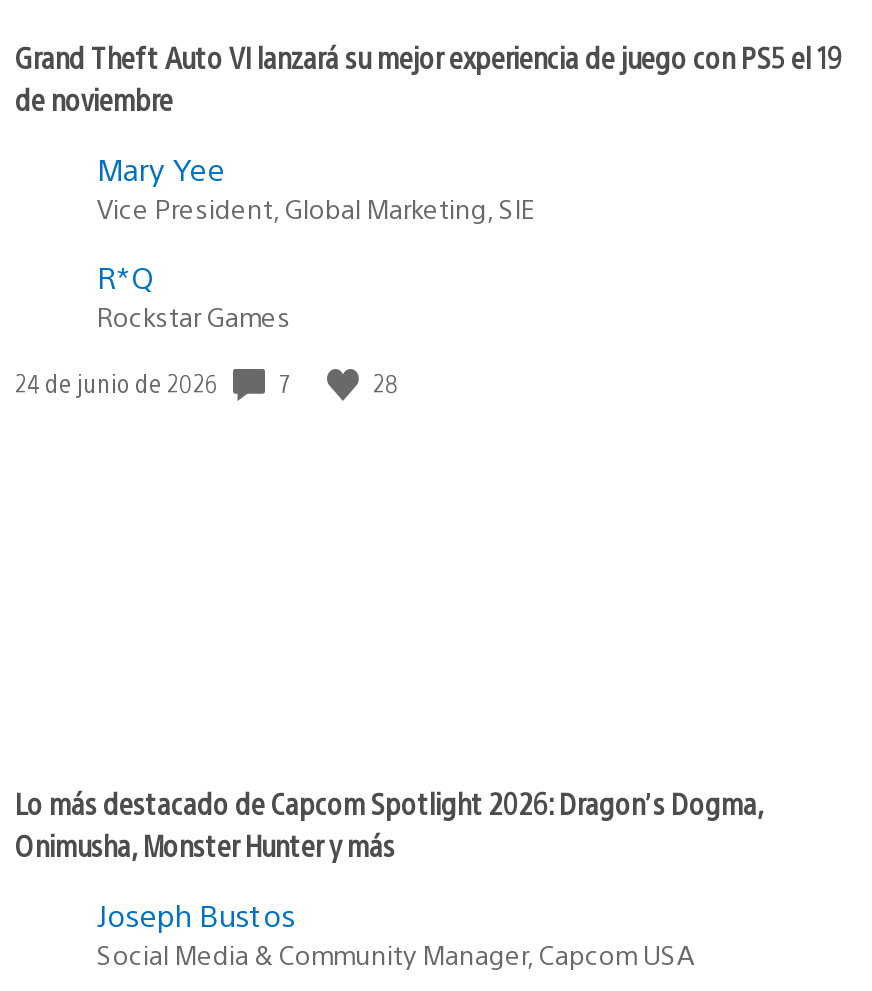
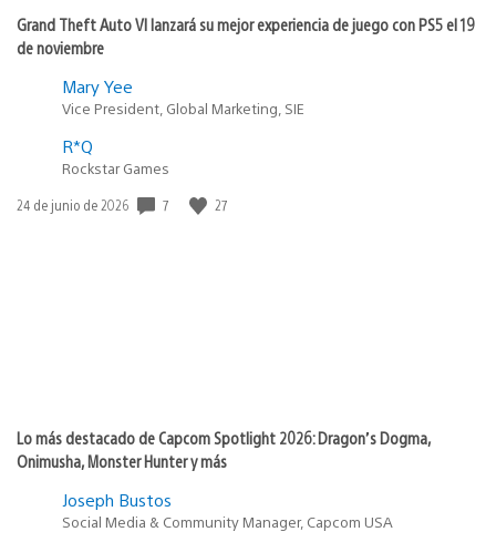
- 28
+ 27
